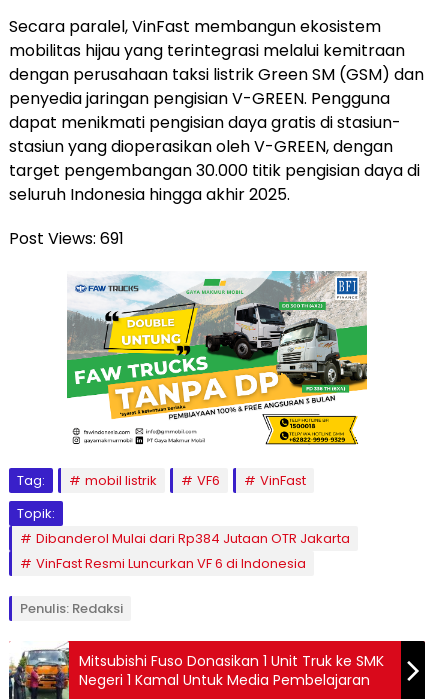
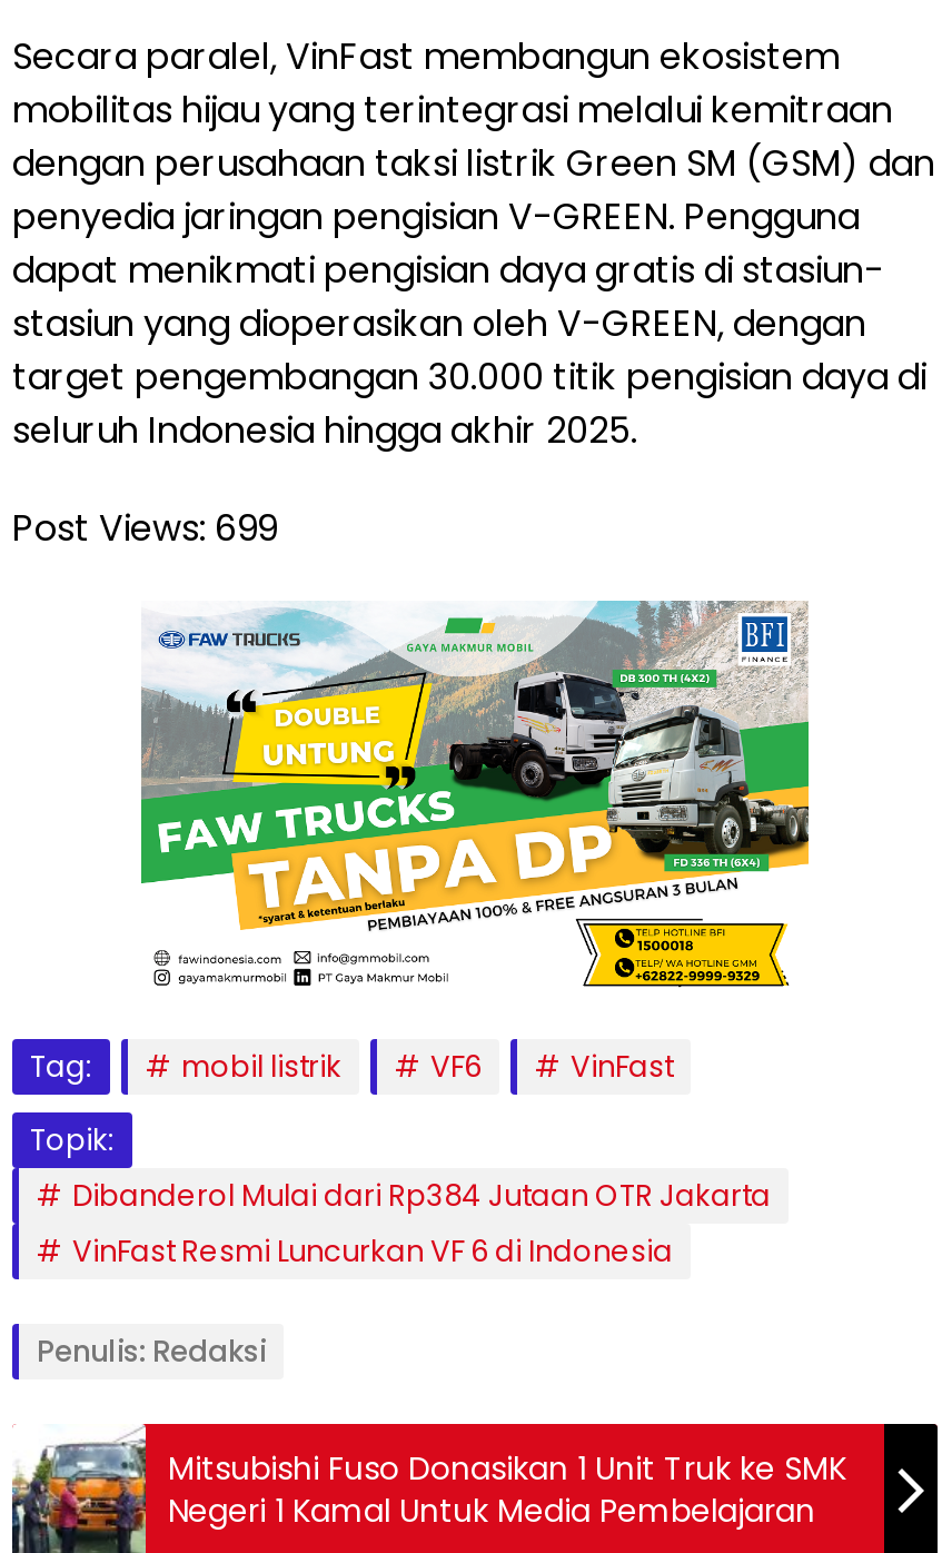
- Post Views: 691
+ Post Views: 699
